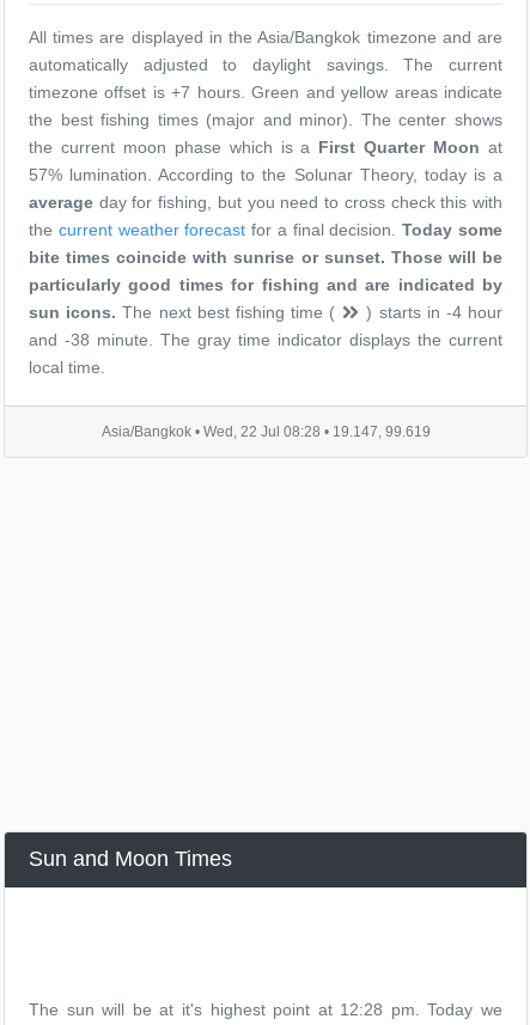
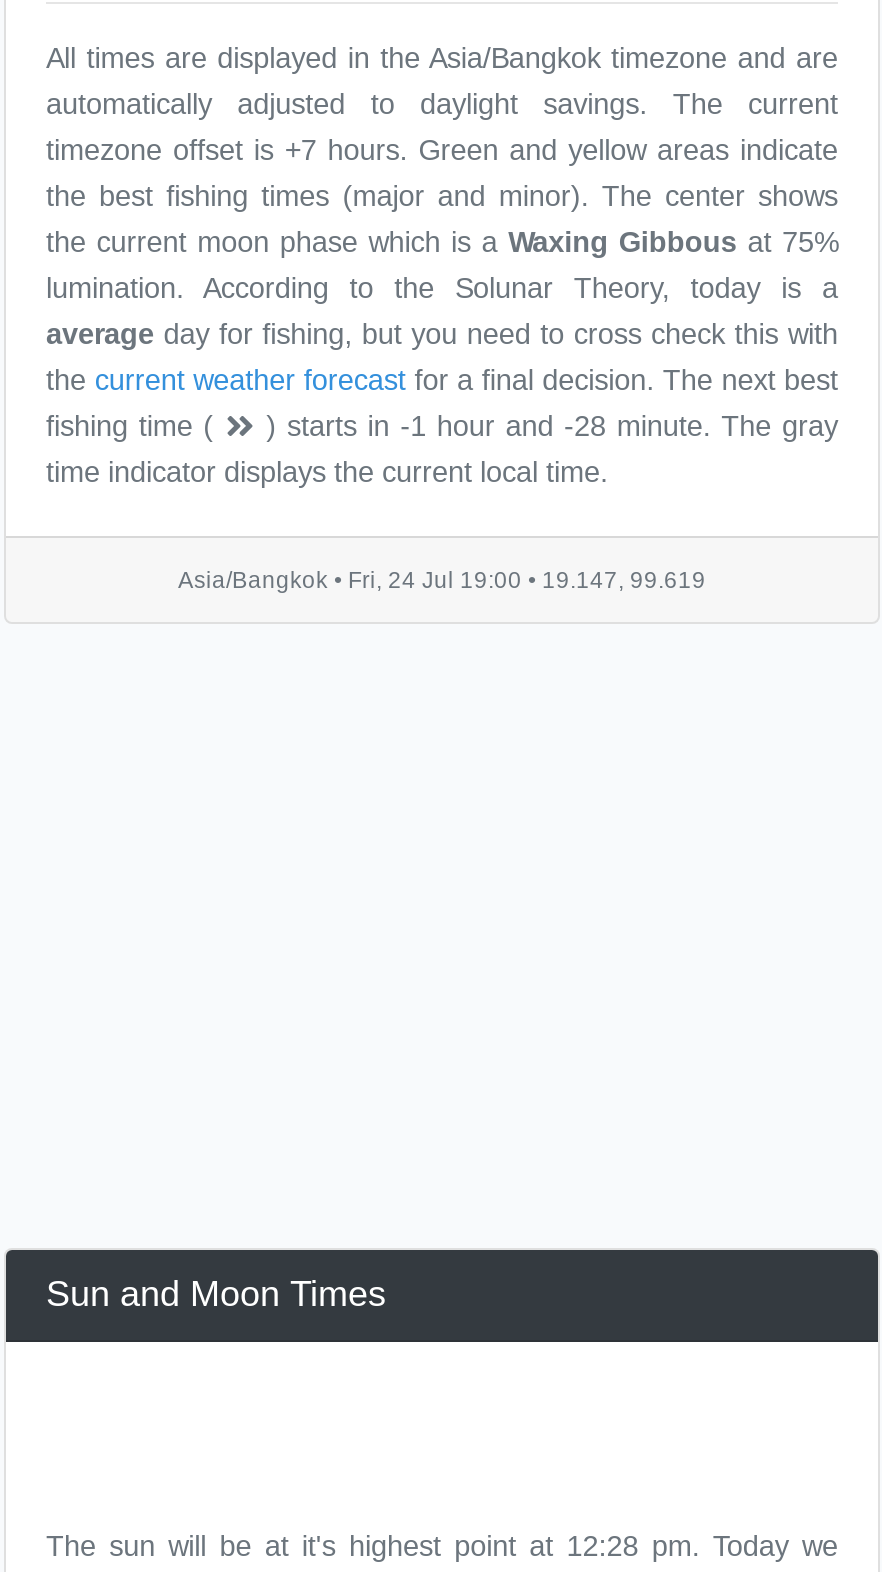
- the current moon phase which is a First Quarter Moon at
- 57% lumination. According to the Solunar Theory, today is a
+ the current moon phase which is a Waxing Gibbous at 75%
+ lumination. According to the Solunar Theory, today is a

- the current weather forecast for a final decision. Today some
- bite times coincide with sunrise or sunset. Those will be
- particularly good times for fishing and are indicated by
- sun icons. The next best fishing time (
- ) starts in -4 hour
- and -38 minute. The gray time indicator displays the current
- local time.
+ the current weather forecast for a final decision. The next best
+ fishing time (
+ ) starts in -1 hour and -28 minute. The gray
+ time indicator displays the current local time.

- Asia/Bangkok • Wed, 22 Jul 08:28 • 19.147, 99.619
+ Asia/Bangkok • Fri, 24 Jul 19:00 • 19.147, 99.619
